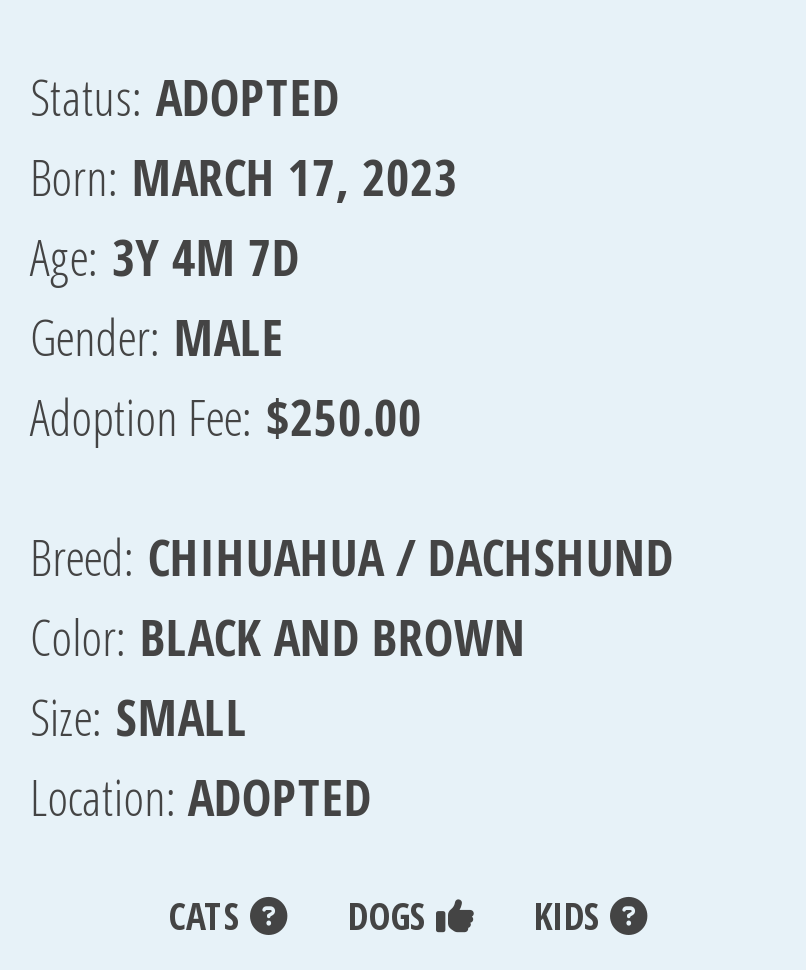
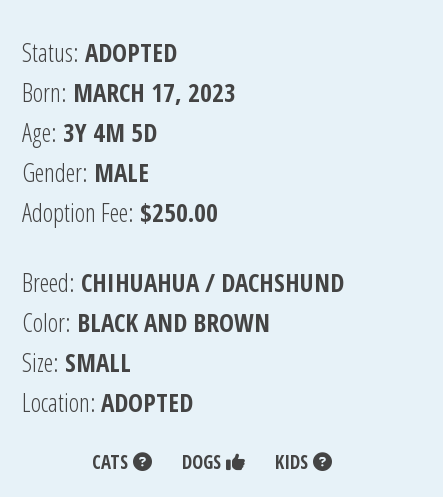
- Age: 3Y 4M 7D
+ Age: 3Y 4M 5D
